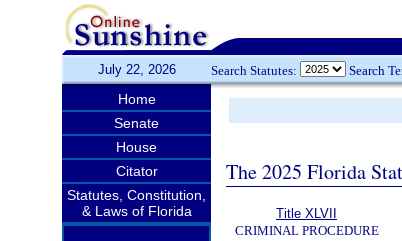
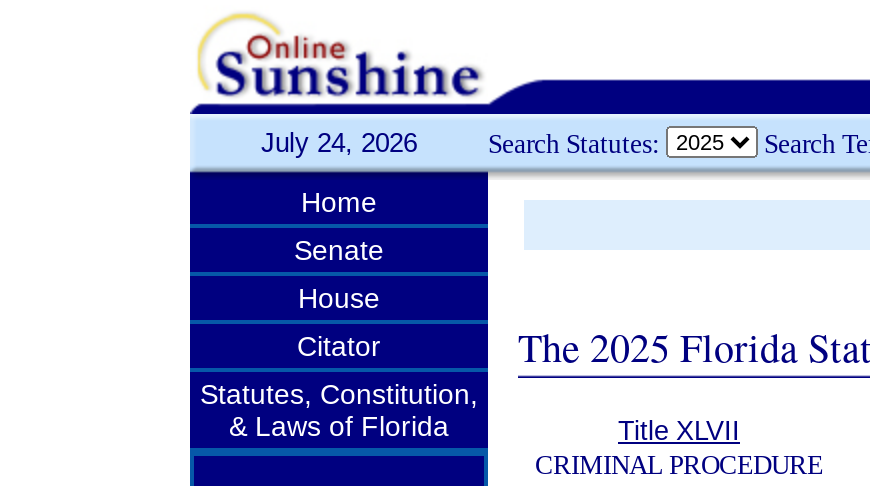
- July 22, 2026
+ July 24, 2026
